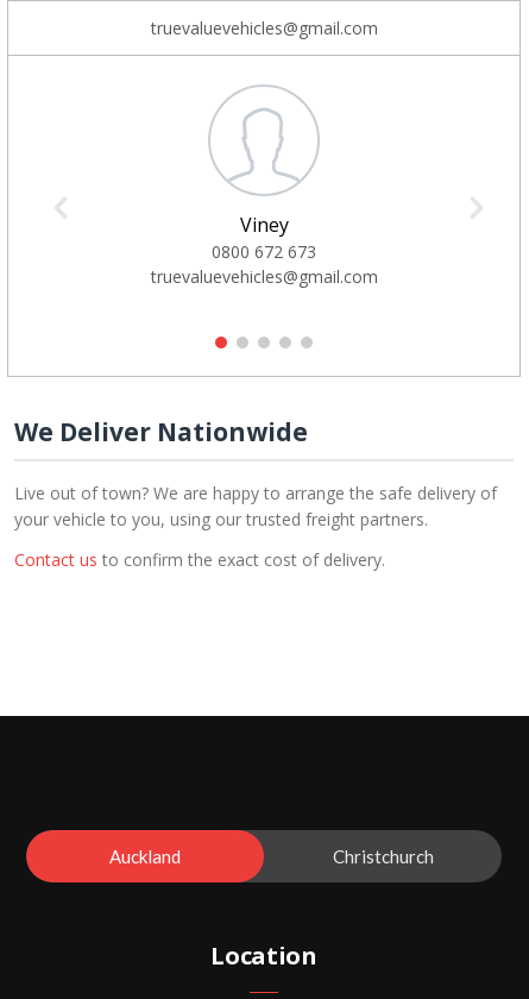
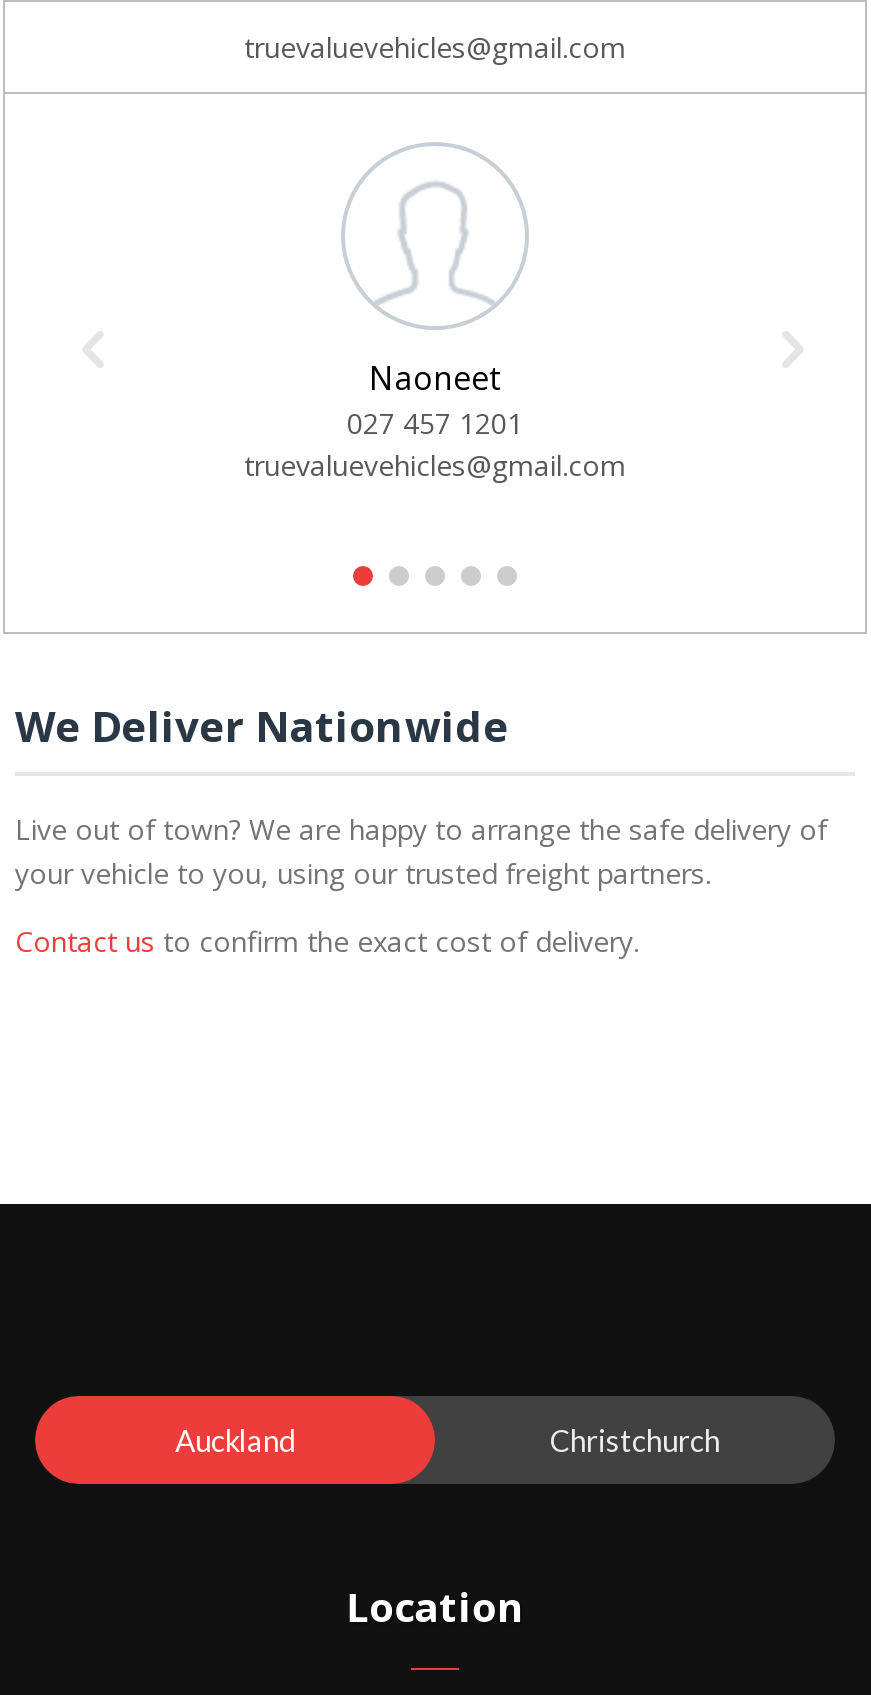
- Viney
- 0800 672 673
+ Naoneet
+ 027 457 1201
